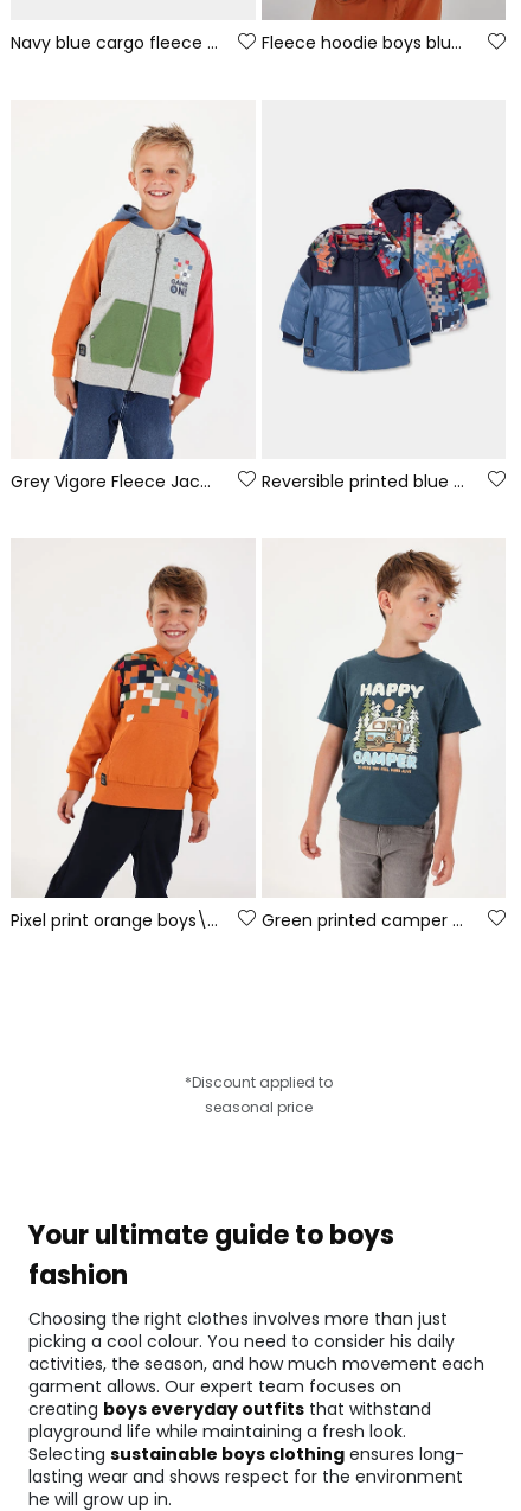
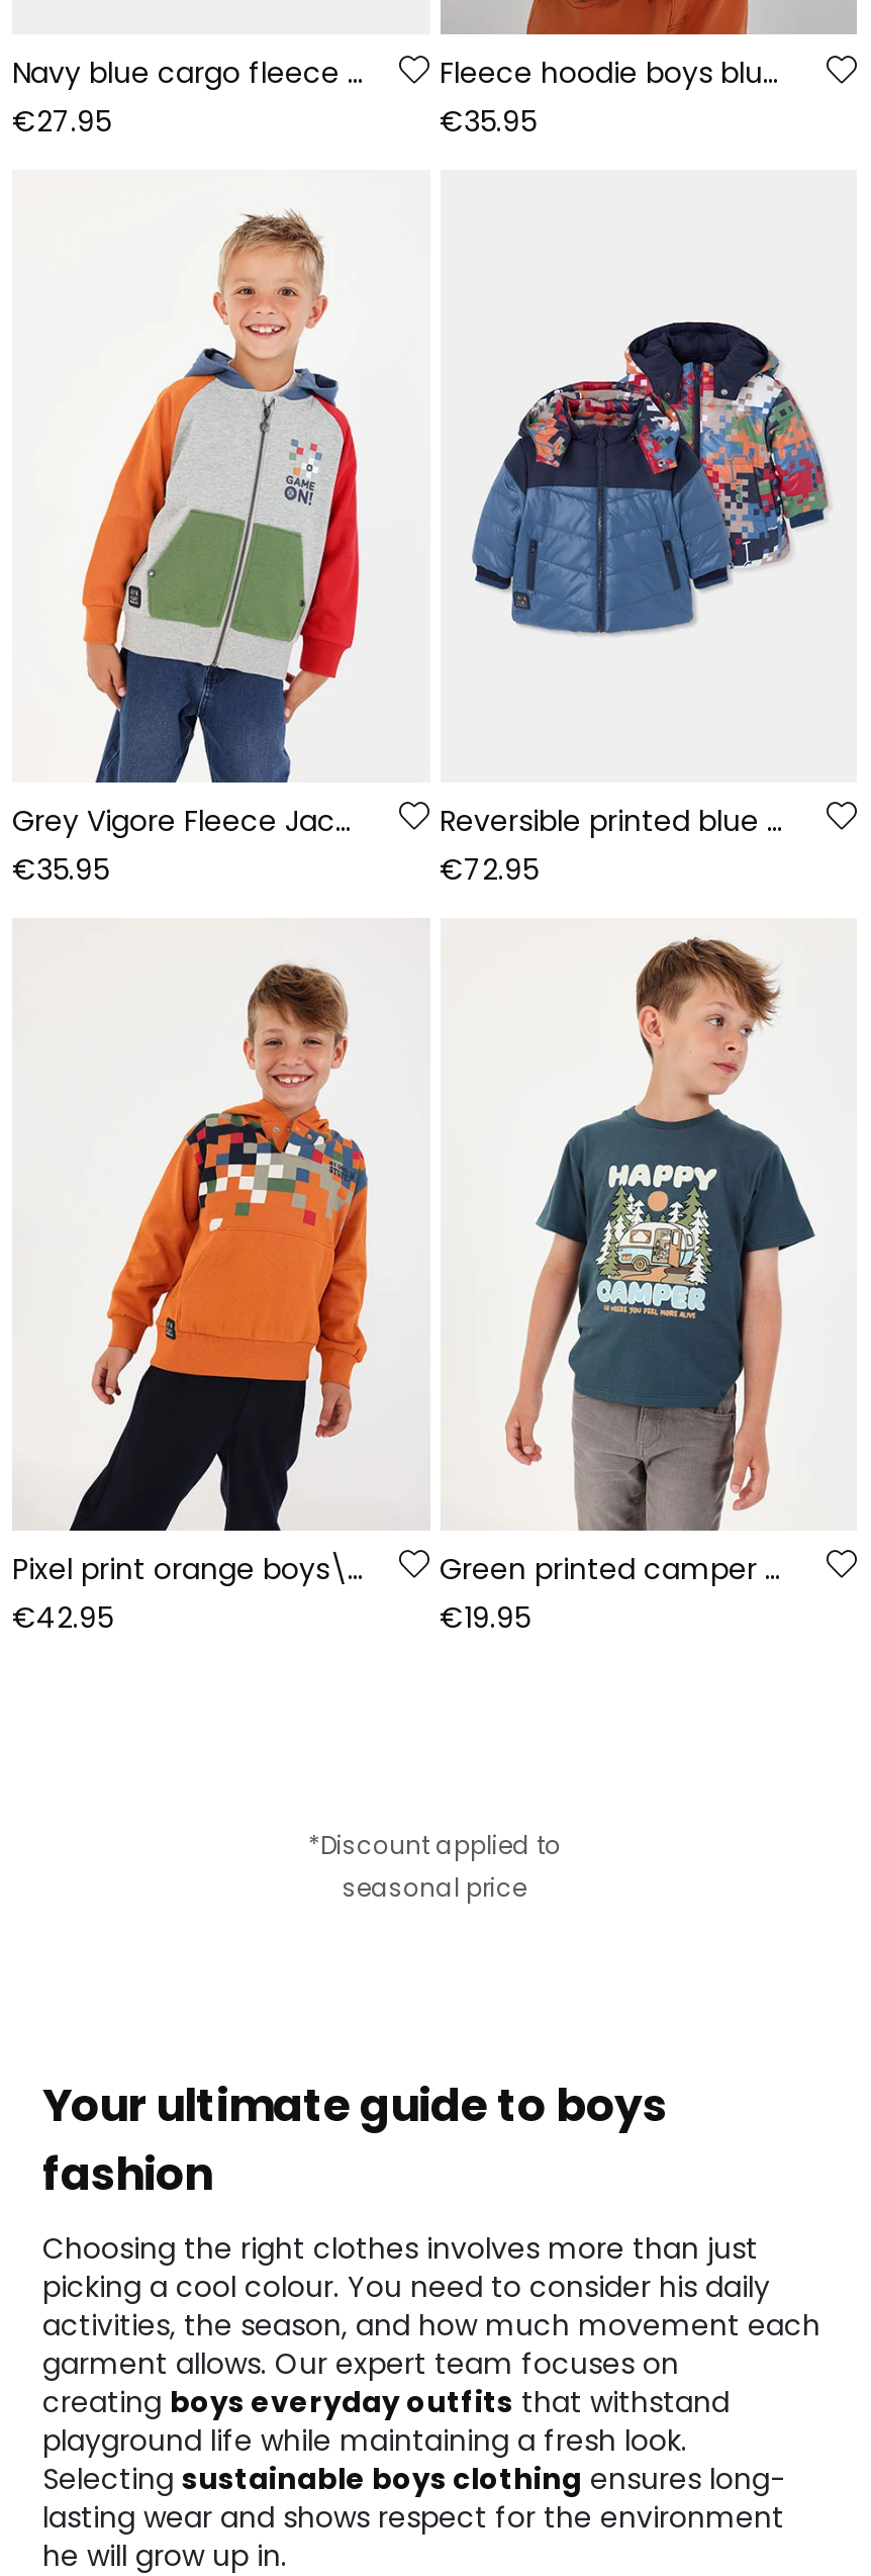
+ €27.95

+ €35.95

+ €35.95

+ €72.95

+ €42.95

+ €19.95
